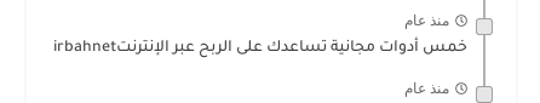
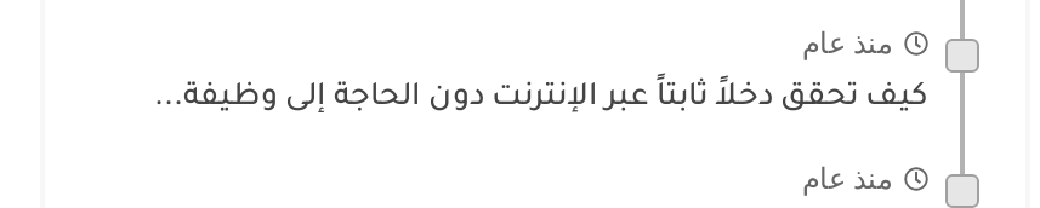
- خمس أدوات مجانية تساعدك على الربح عبر الإنترنتirbahnet
+ كيف تحقق دخلاً ثابتاً عبر الإنترنت دون الحاجة إلى وظيفة...
